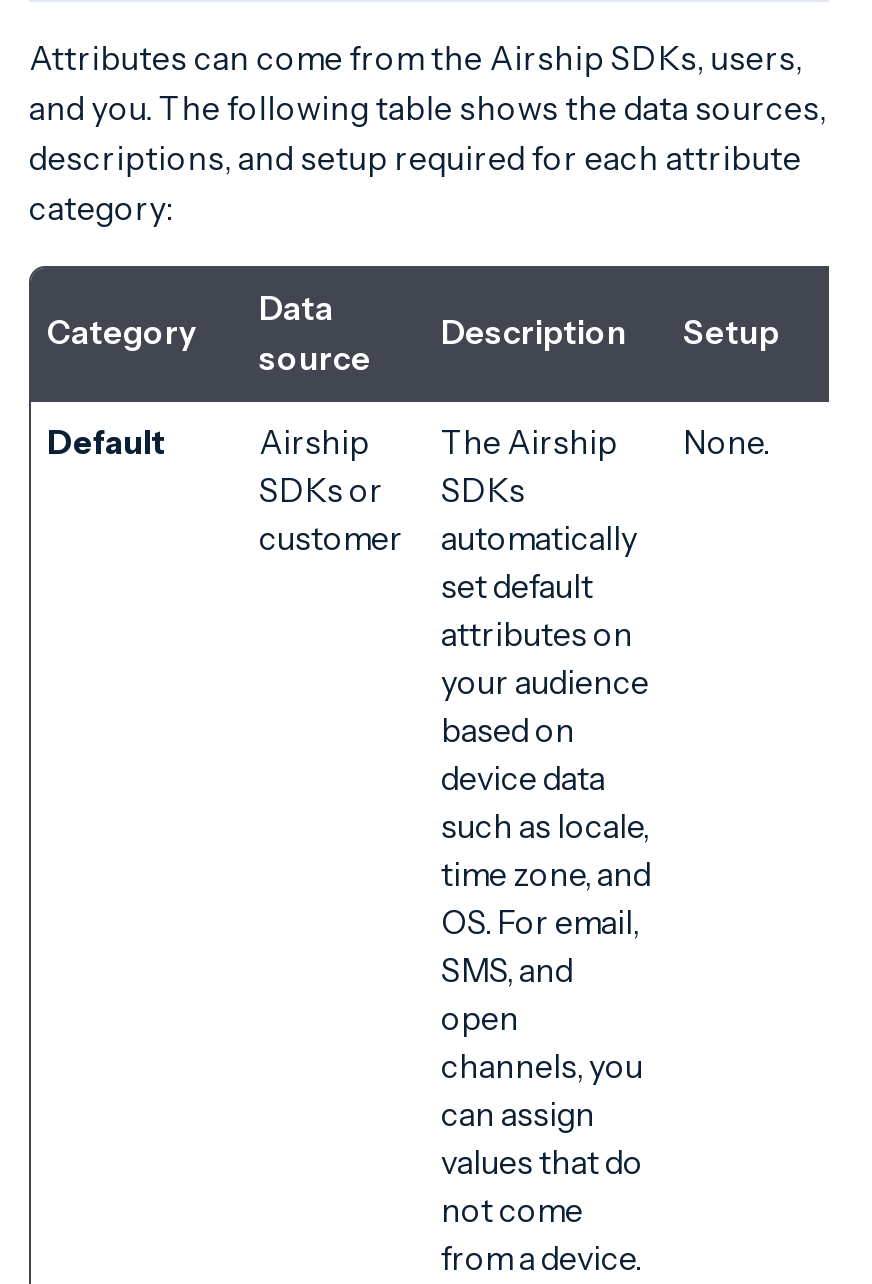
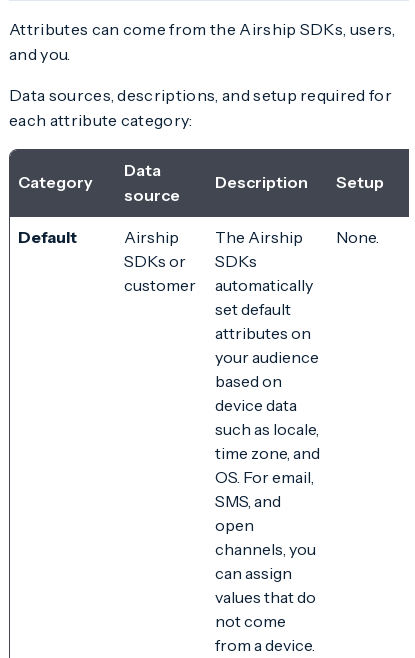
- and you. The following table shows the data sources,
- descriptions, and setup required for each attribute
- category:
+ and you.
+ Data sources, descriptions, and setup required for
+ each attribute category:
